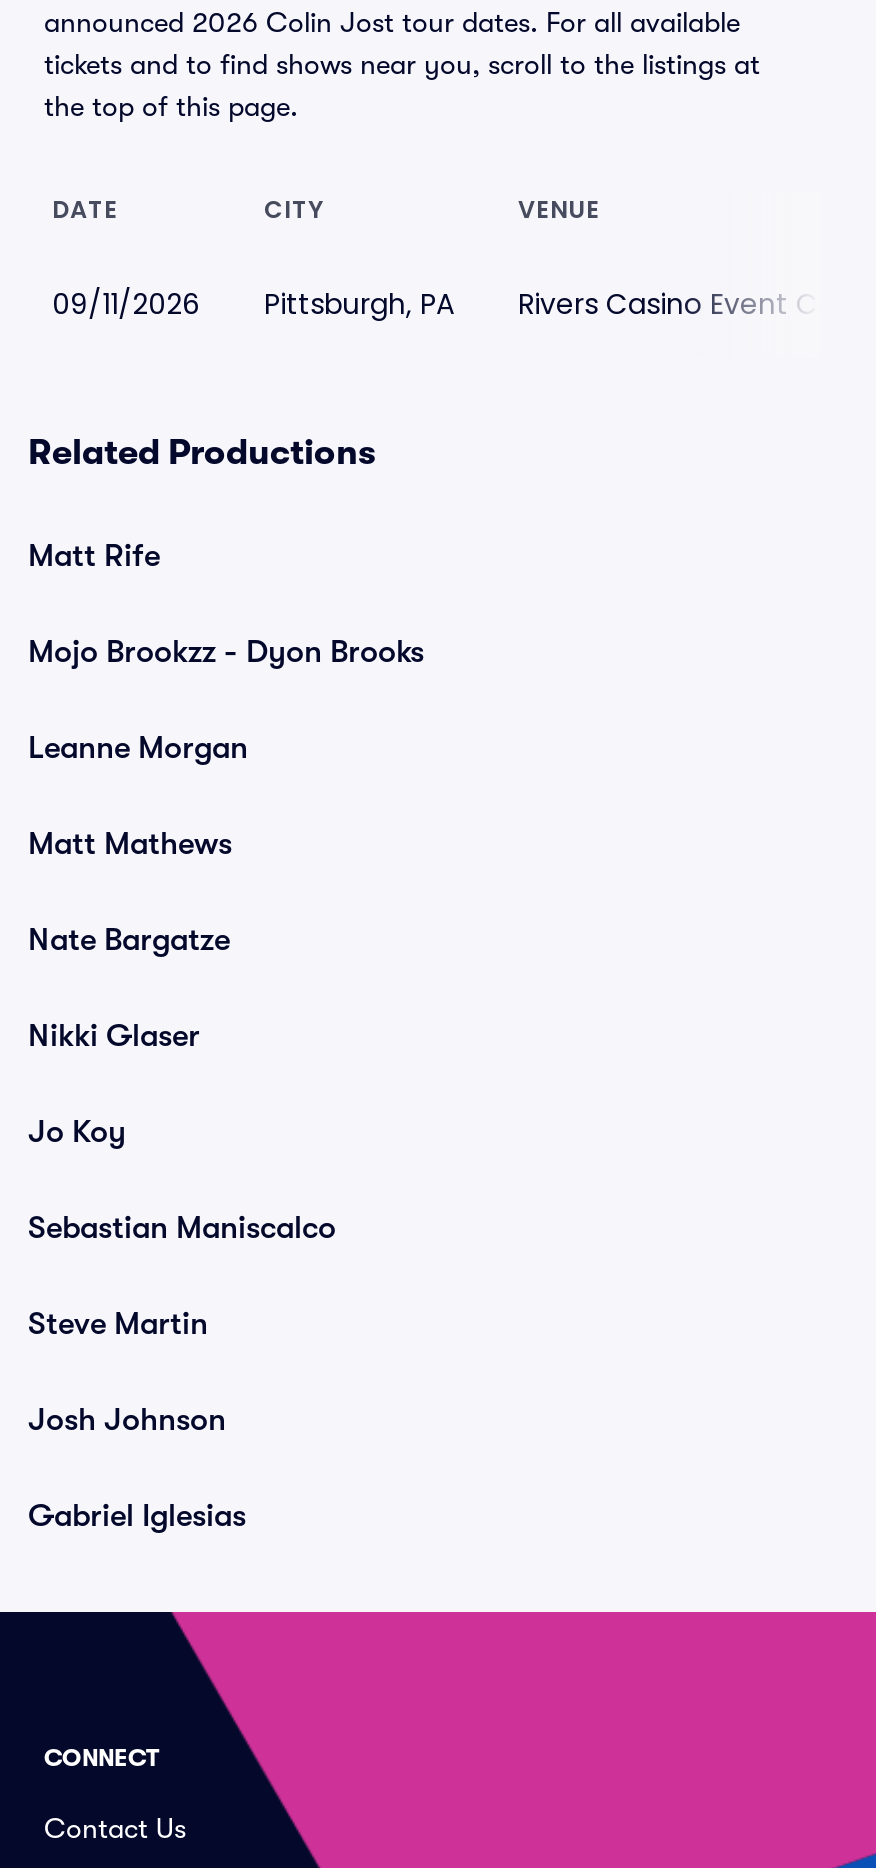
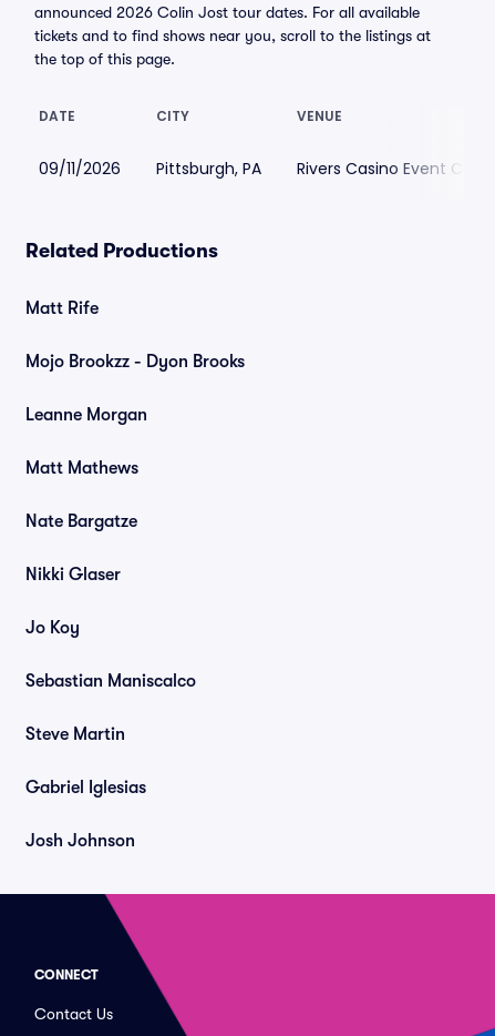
moved down: Josh Johnson

moved up: Gabriel Iglesias
